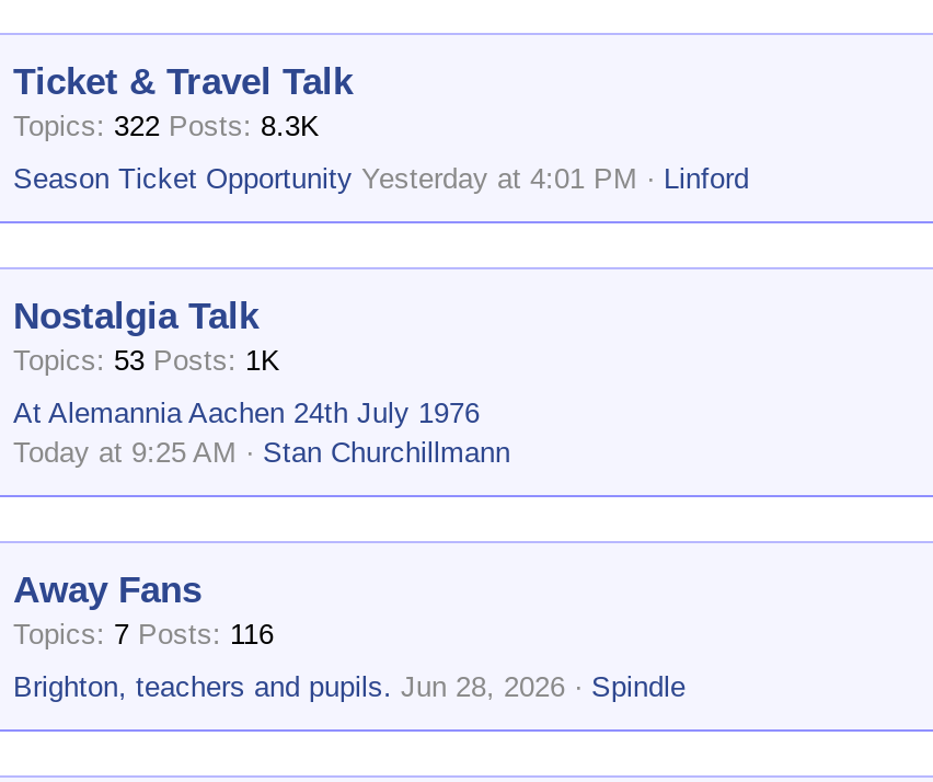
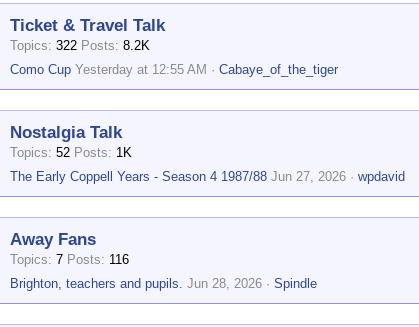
- Topics 322 Posts 8.3K
+ Topics 322 Posts 8.2K

- Season Ticket Opportunity Yesterday at 4:01 PM
- Linford
+ Como Cup Yesterday at 12:55 AM
+ Cabaye_of_the_tiger

- Topics 53 Posts 1K
+ Topics 52 Posts 1K

- At Alemannia Aachen 24th July 1976
- Today at 9:25 AM
- Stan Churchillmann
+ The Early Coppell Years - Season 4 1987/88 Jun 27, 2026
+ wpdavid
